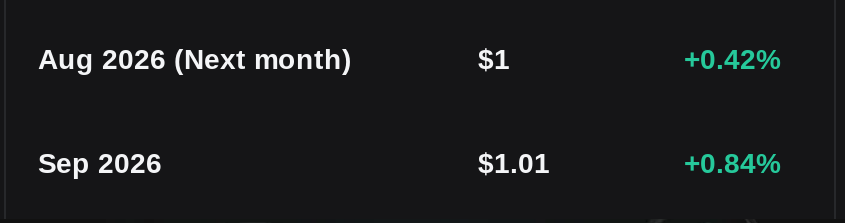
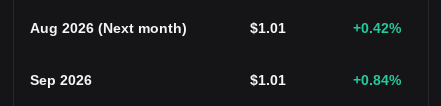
- $1
+ $1.01
